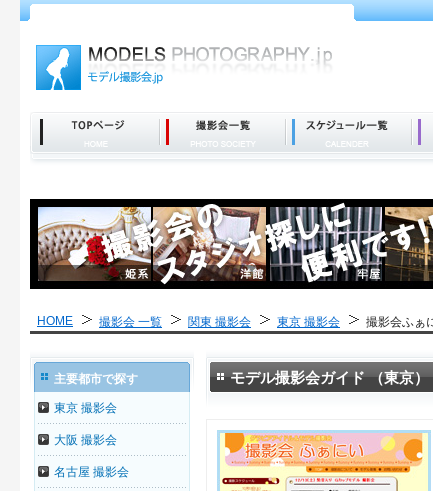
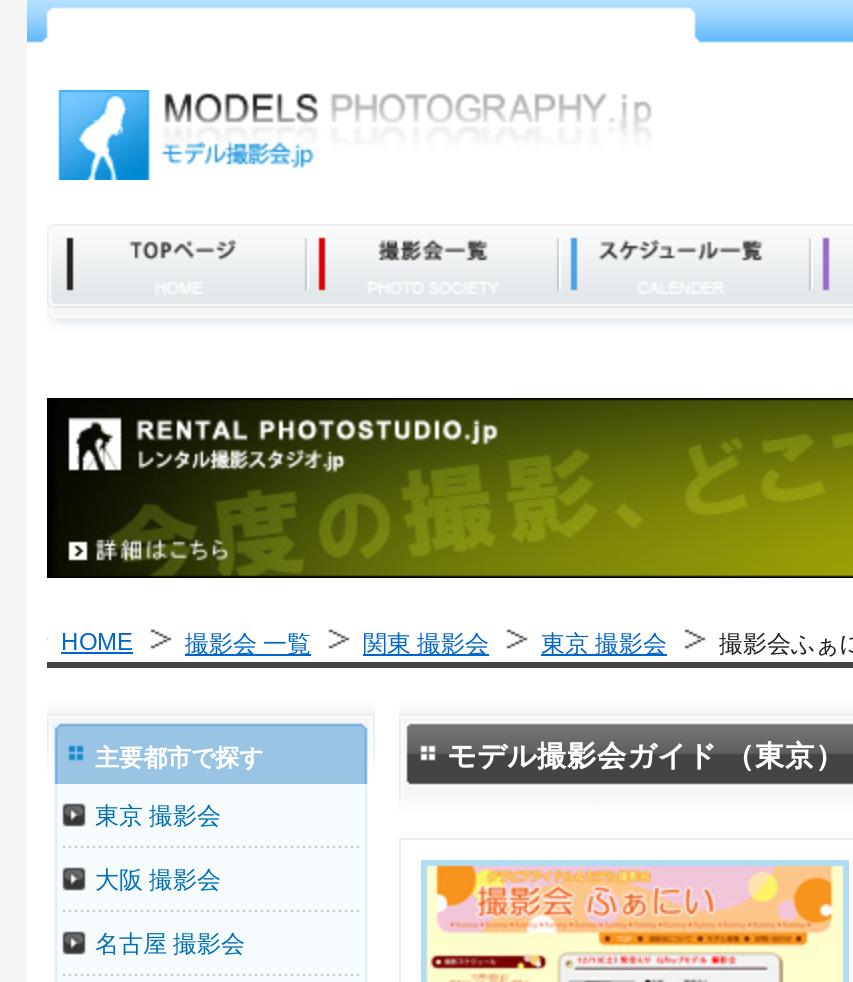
- [image]
+ [image]
